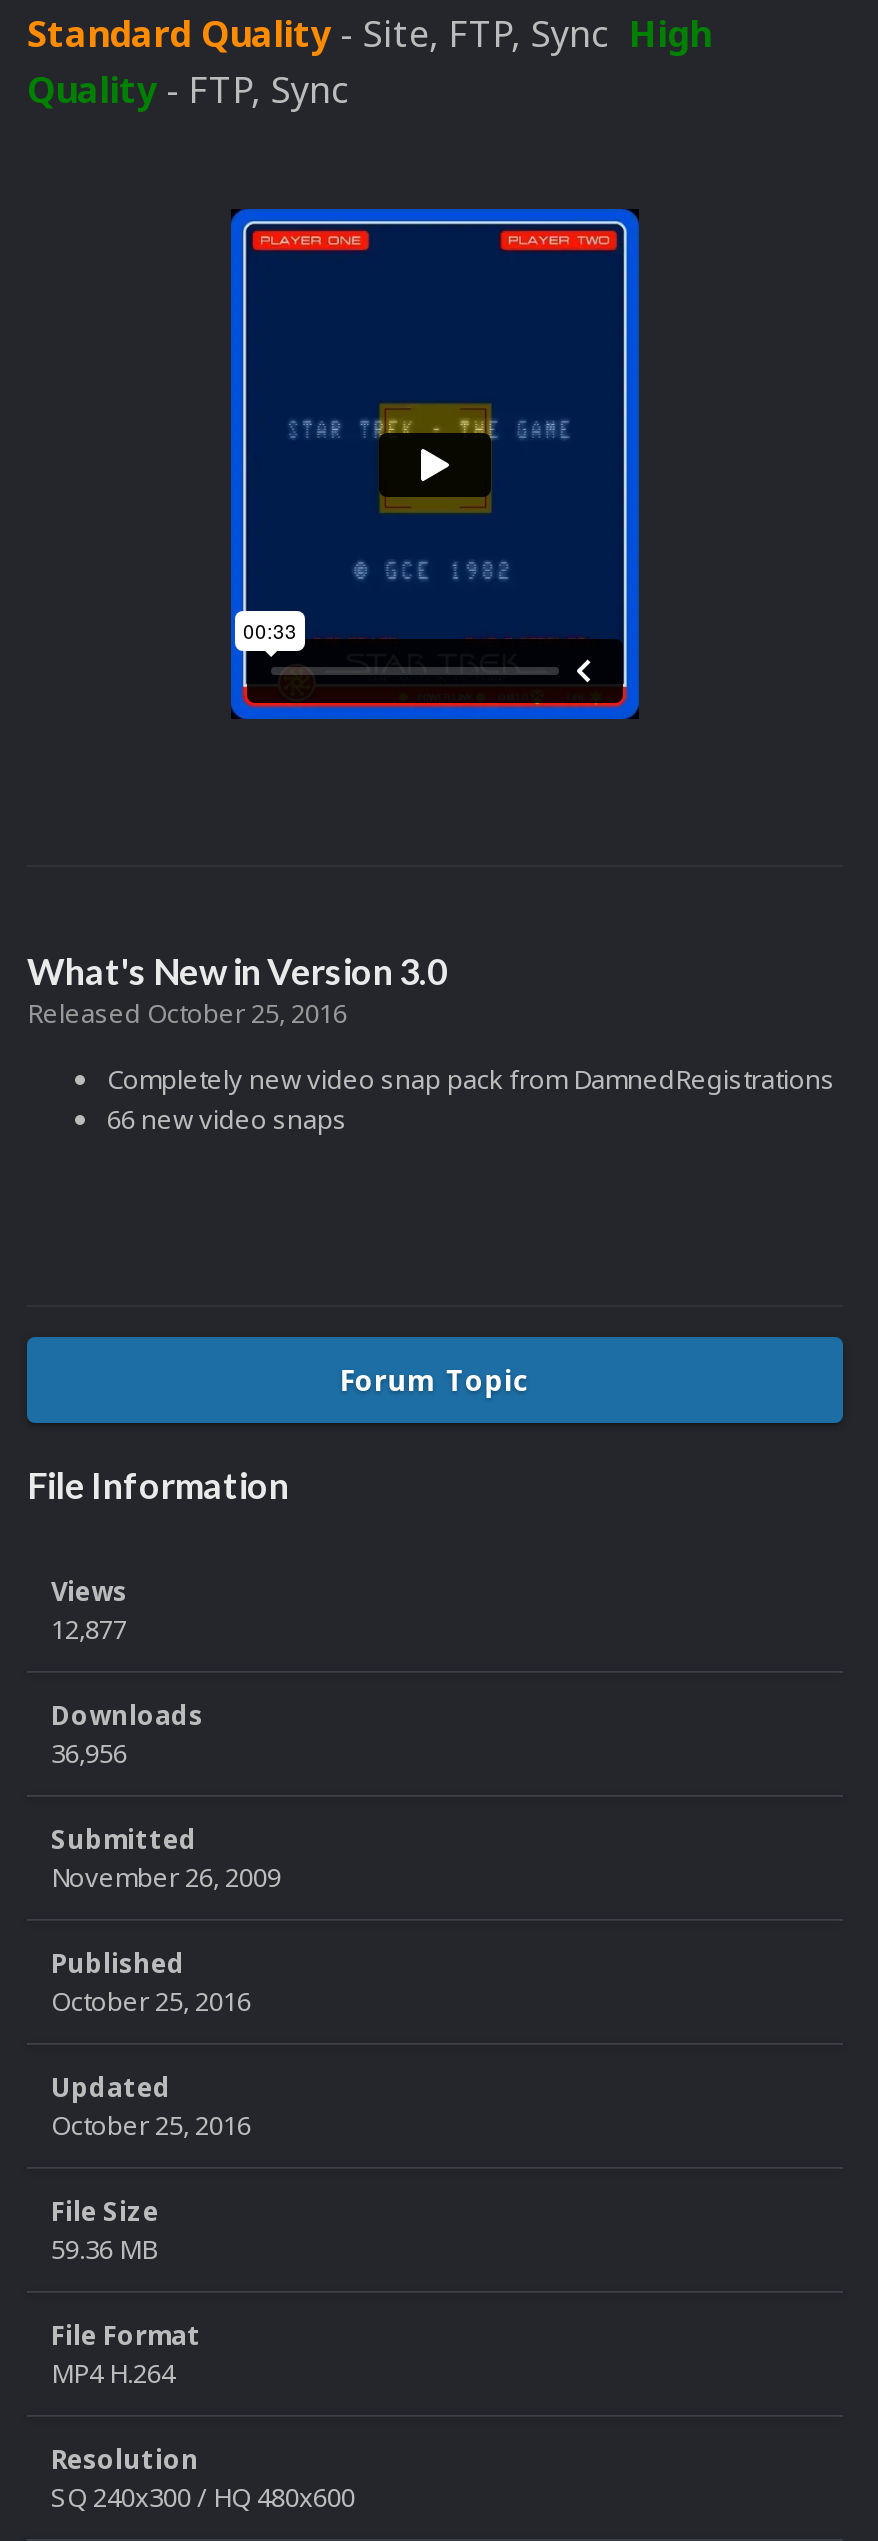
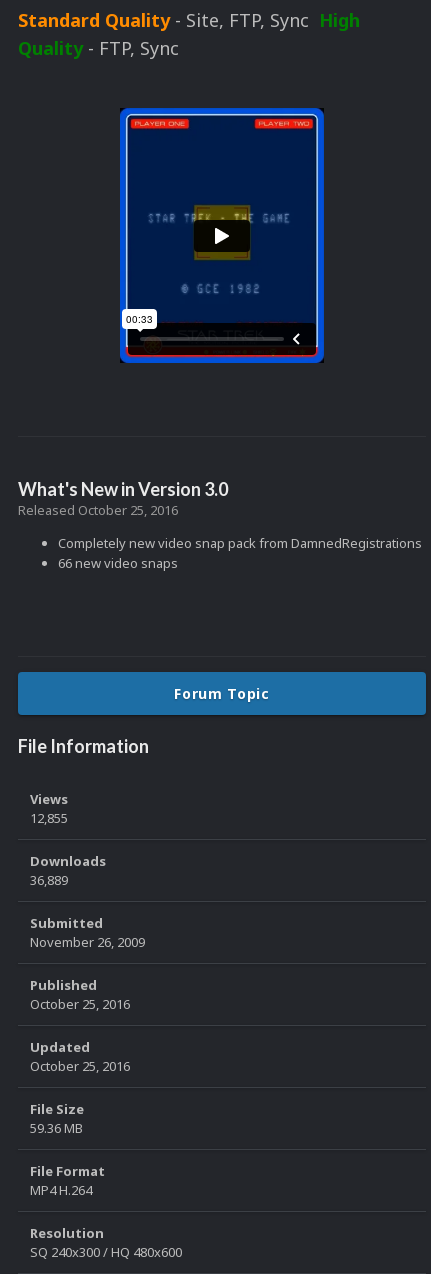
- 12,877
+ 12,855

- 36,956
+ 36,889
